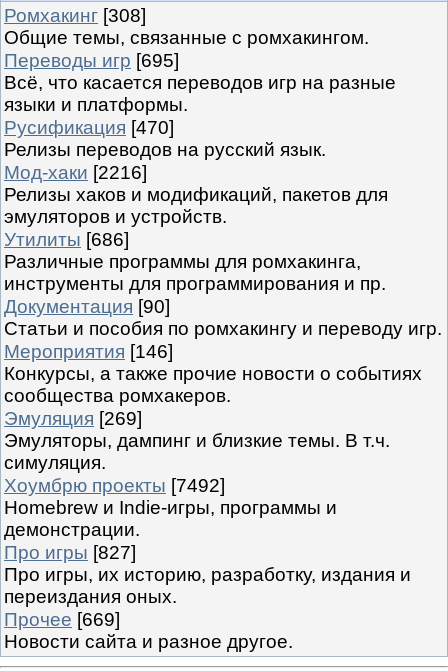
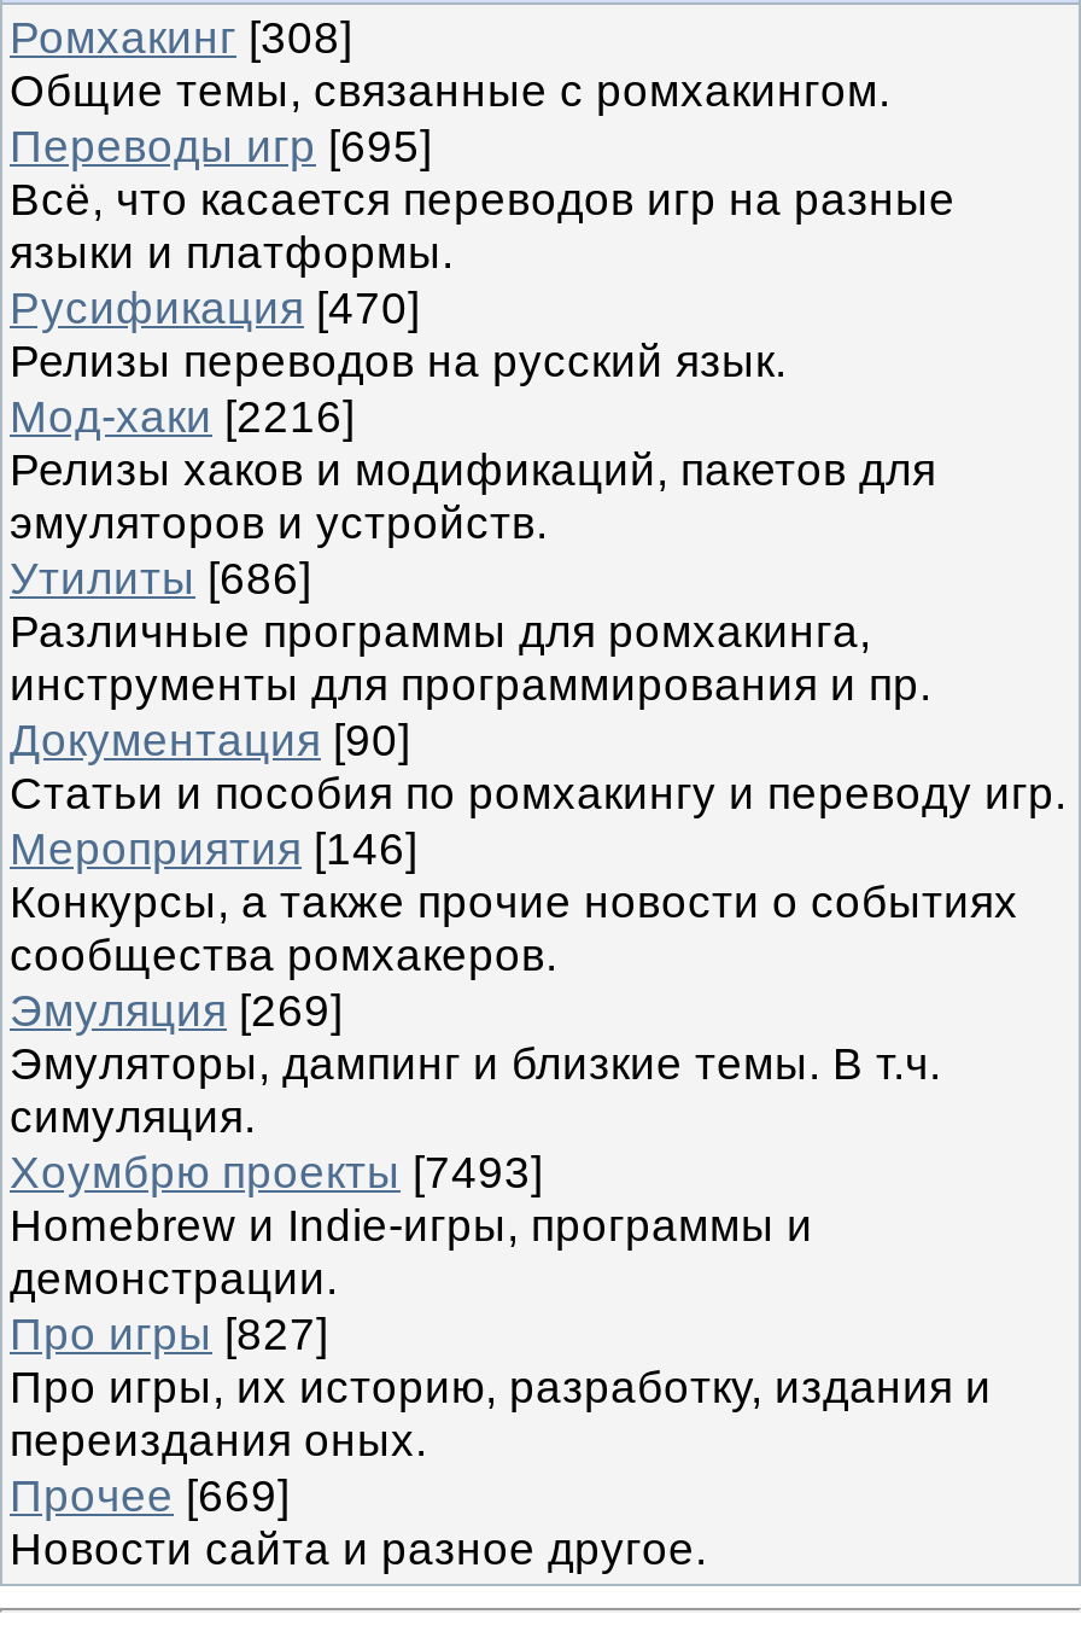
- Хоумбрю проекты [7492]
+ Хоумбрю проекты [7493]
